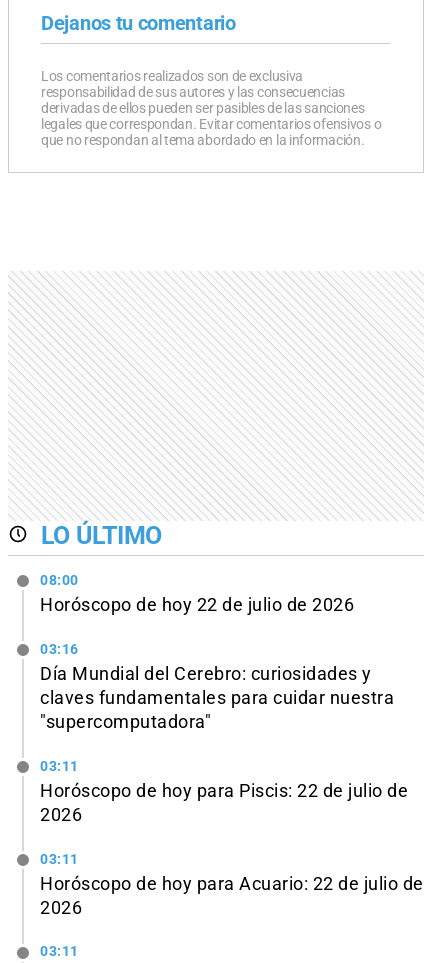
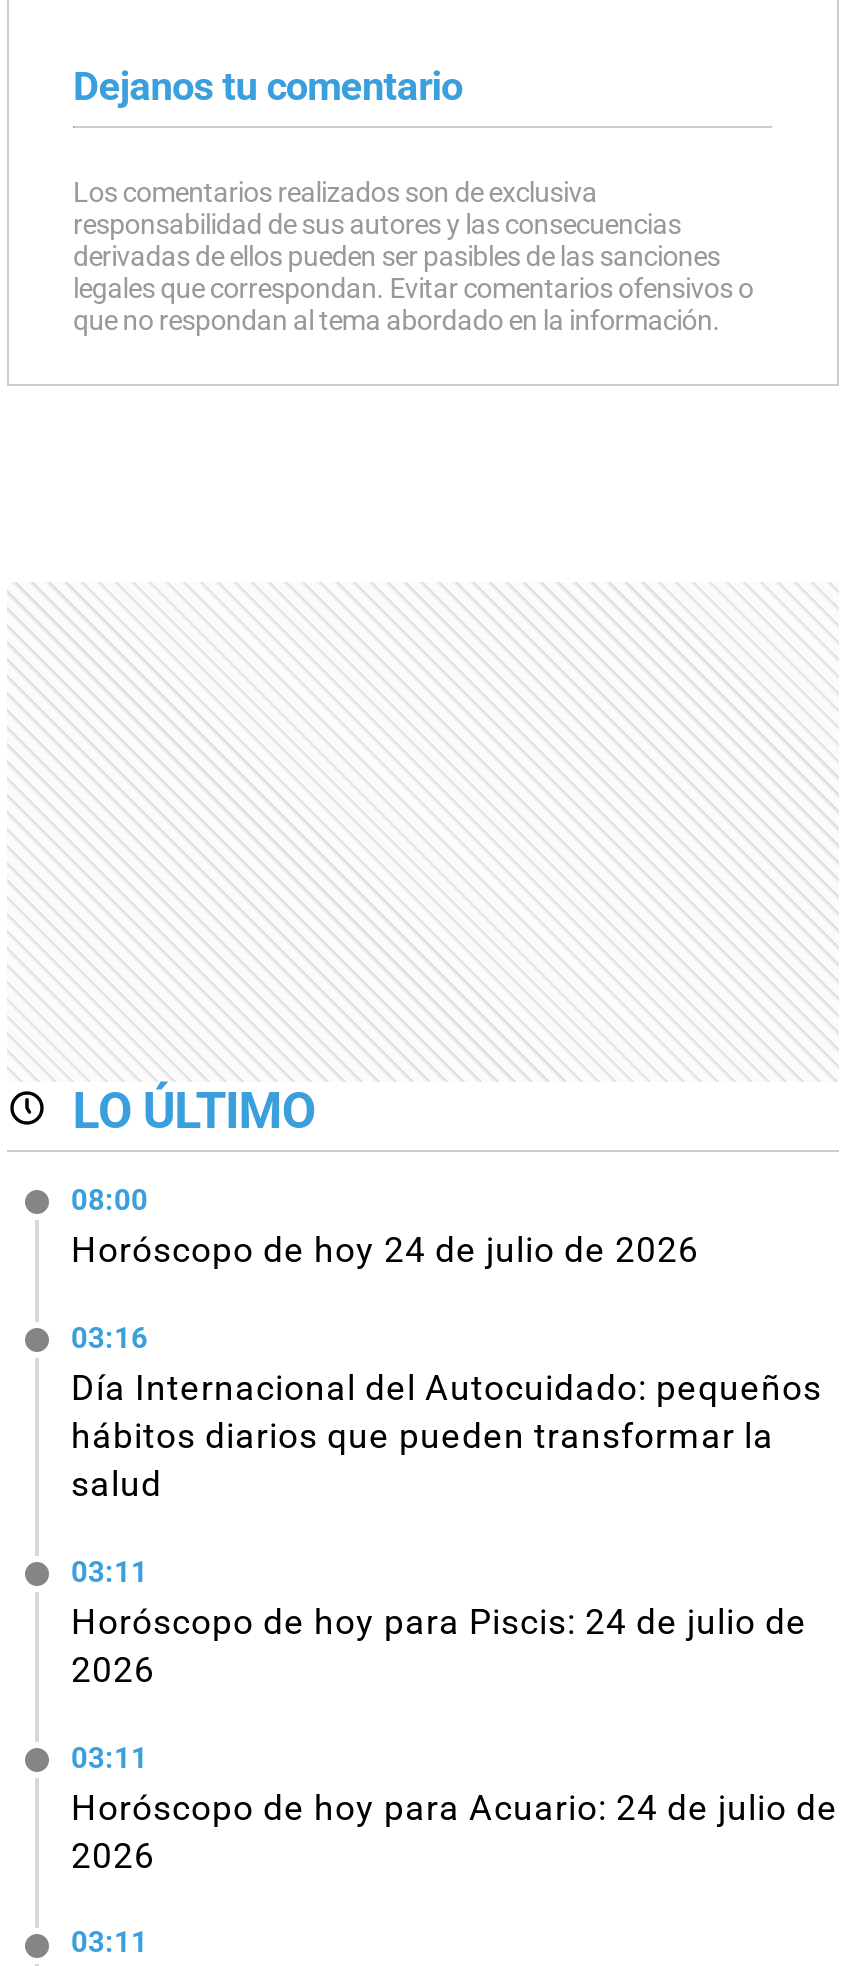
- Horóscopo de hoy 22 de julio de 2026
+ Horóscopo de hoy 24 de julio de 2026

- Día Mundial del Cerebro: curiosidades y
- claves fundamentales para cuidar nuestra
- "supercomputadora"
+ Día Internacional del Autocuidado: pequeños
+ hábitos diarios que pueden transformar la
+ salud

- Horóscopo de hoy para Piscis: 22 de julio de
+ Horóscopo de hoy para Piscis: 24 de julio de

- Horóscopo de hoy para Acuario: 22 de julio de
+ Horóscopo de hoy para Acuario: 24 de julio de
